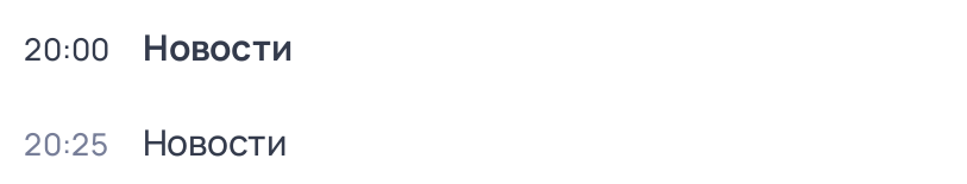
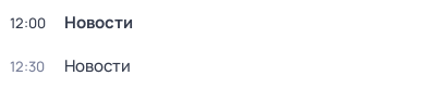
- 20:00 Новости
+ 12:00 Новости

- 20:25 Новости
+ 12:30 Новости
